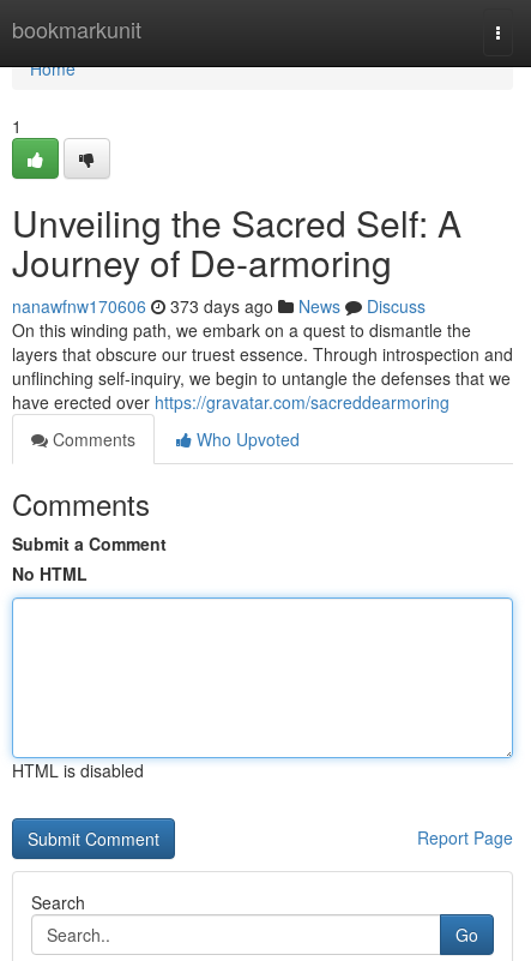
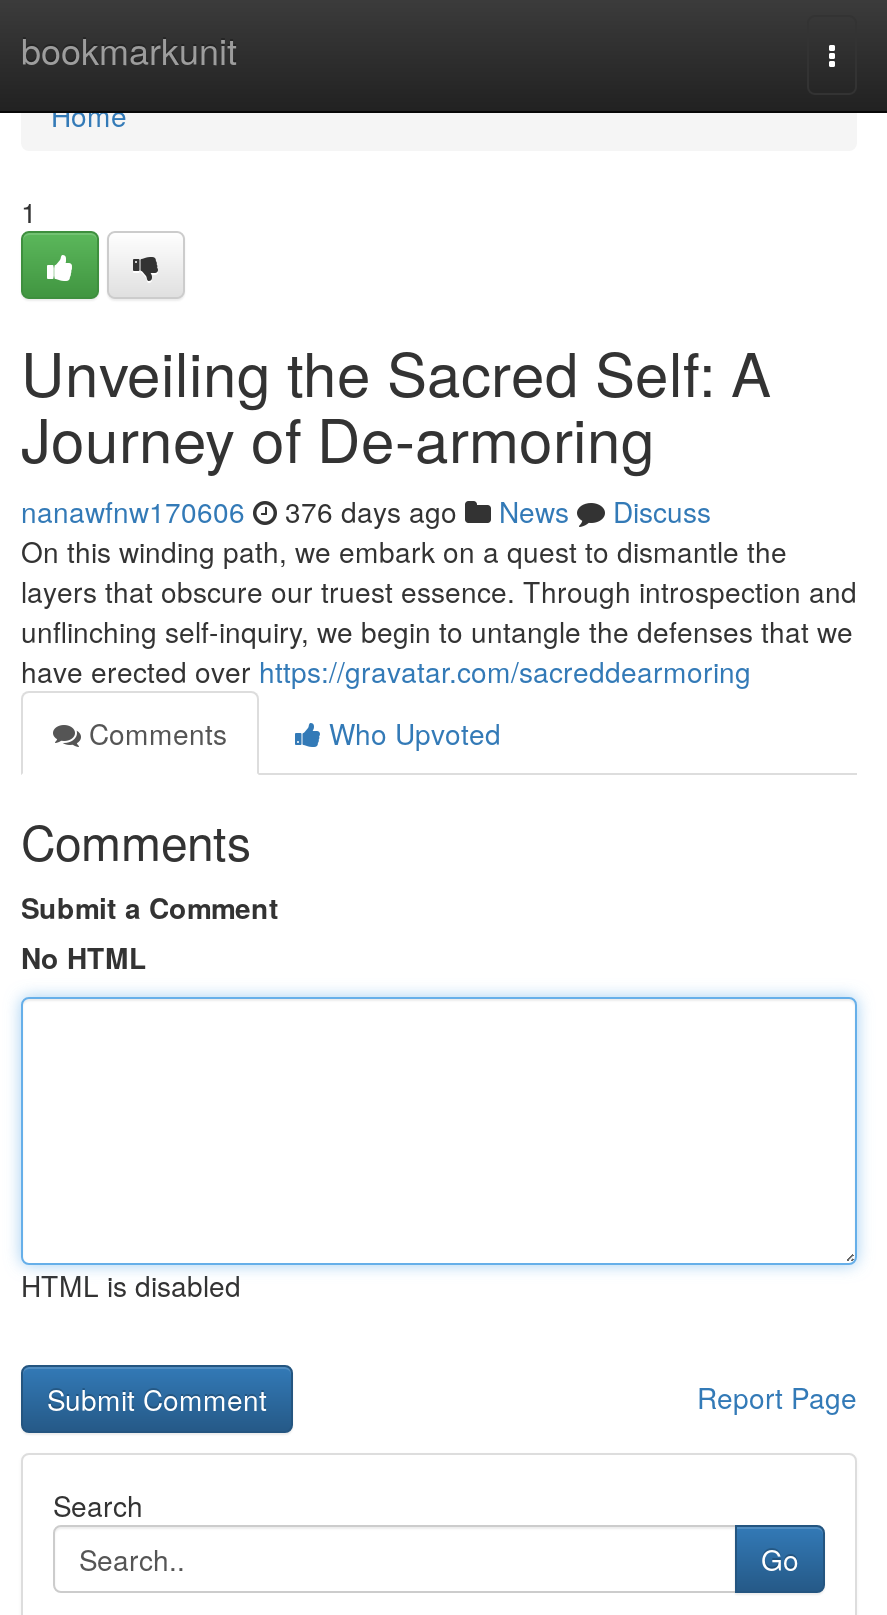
- nanawfnw170606 373 days ago News Discuss
+ nanawfnw170606 376 days ago News Discuss
